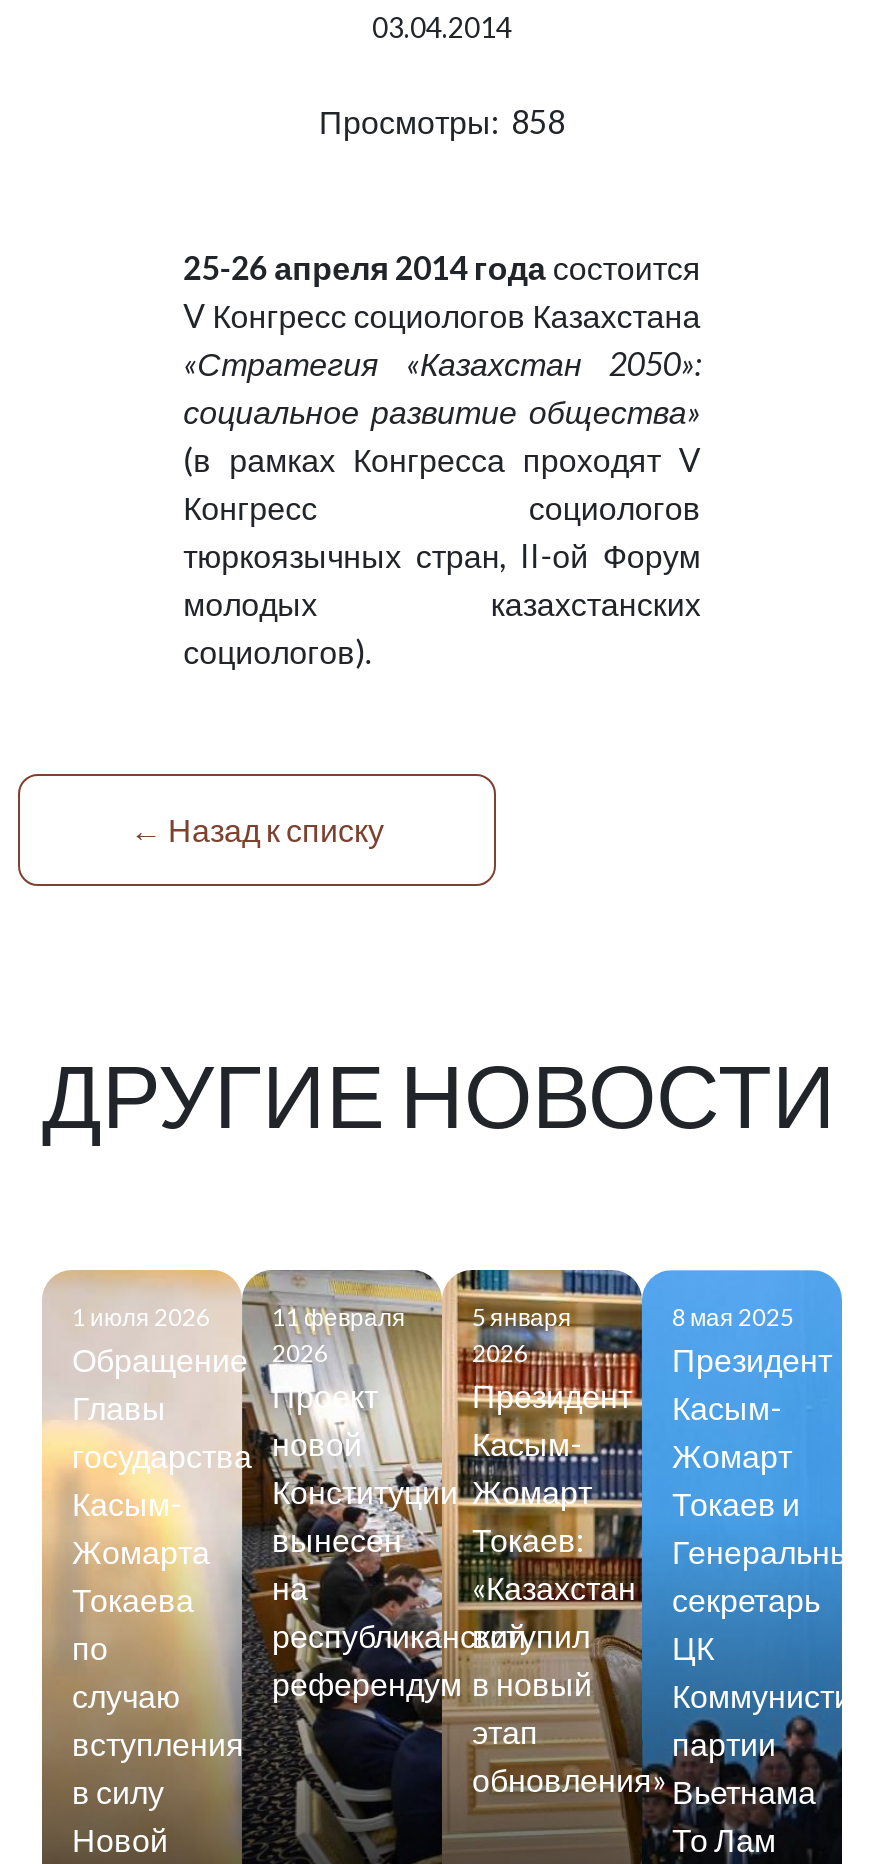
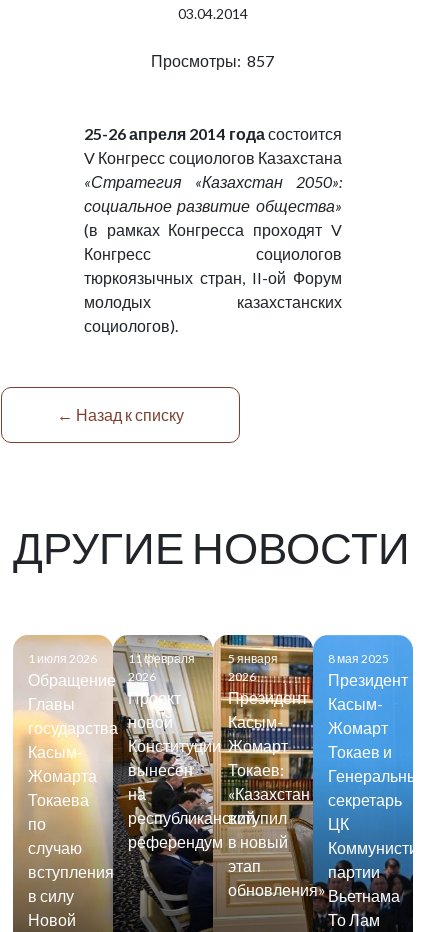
- Просмотры: 858
+ Просмотры: 857
